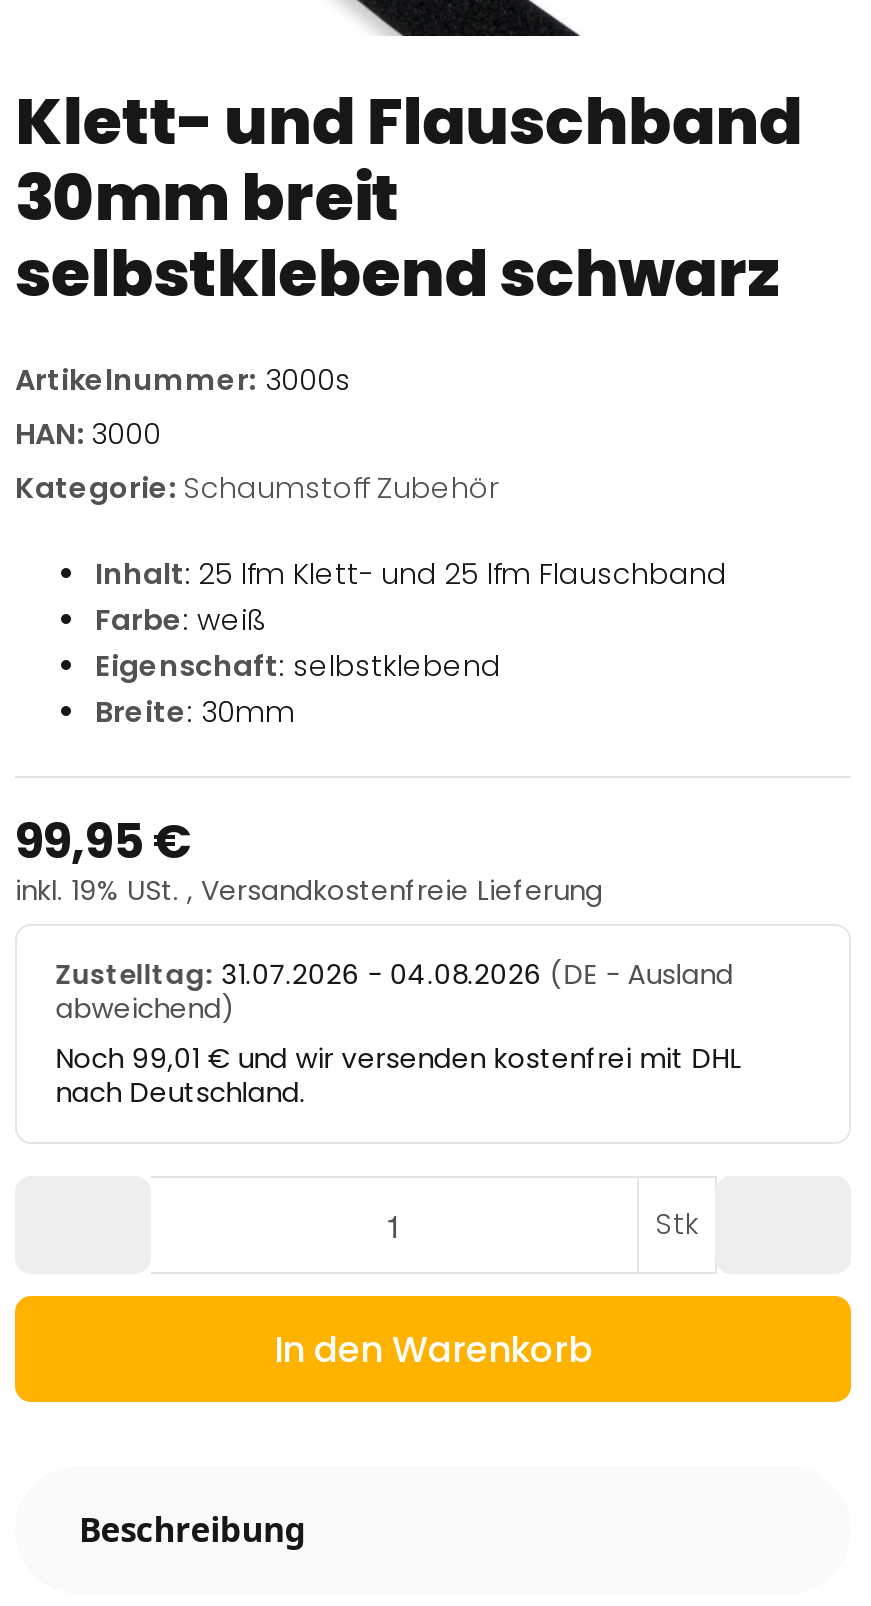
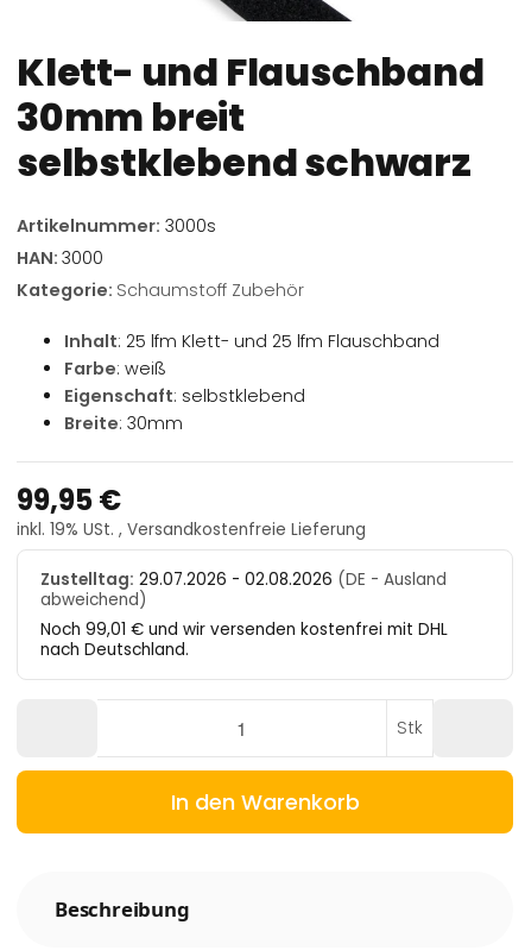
- Zustelltag: 31.07.2026 - 04.08.2026 (DE - Ausland
+ Zustelltag: 29.07.2026 - 02.08.2026 (DE - Ausland
